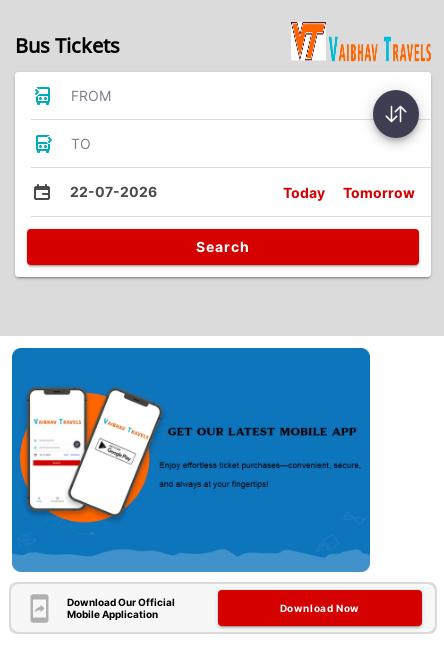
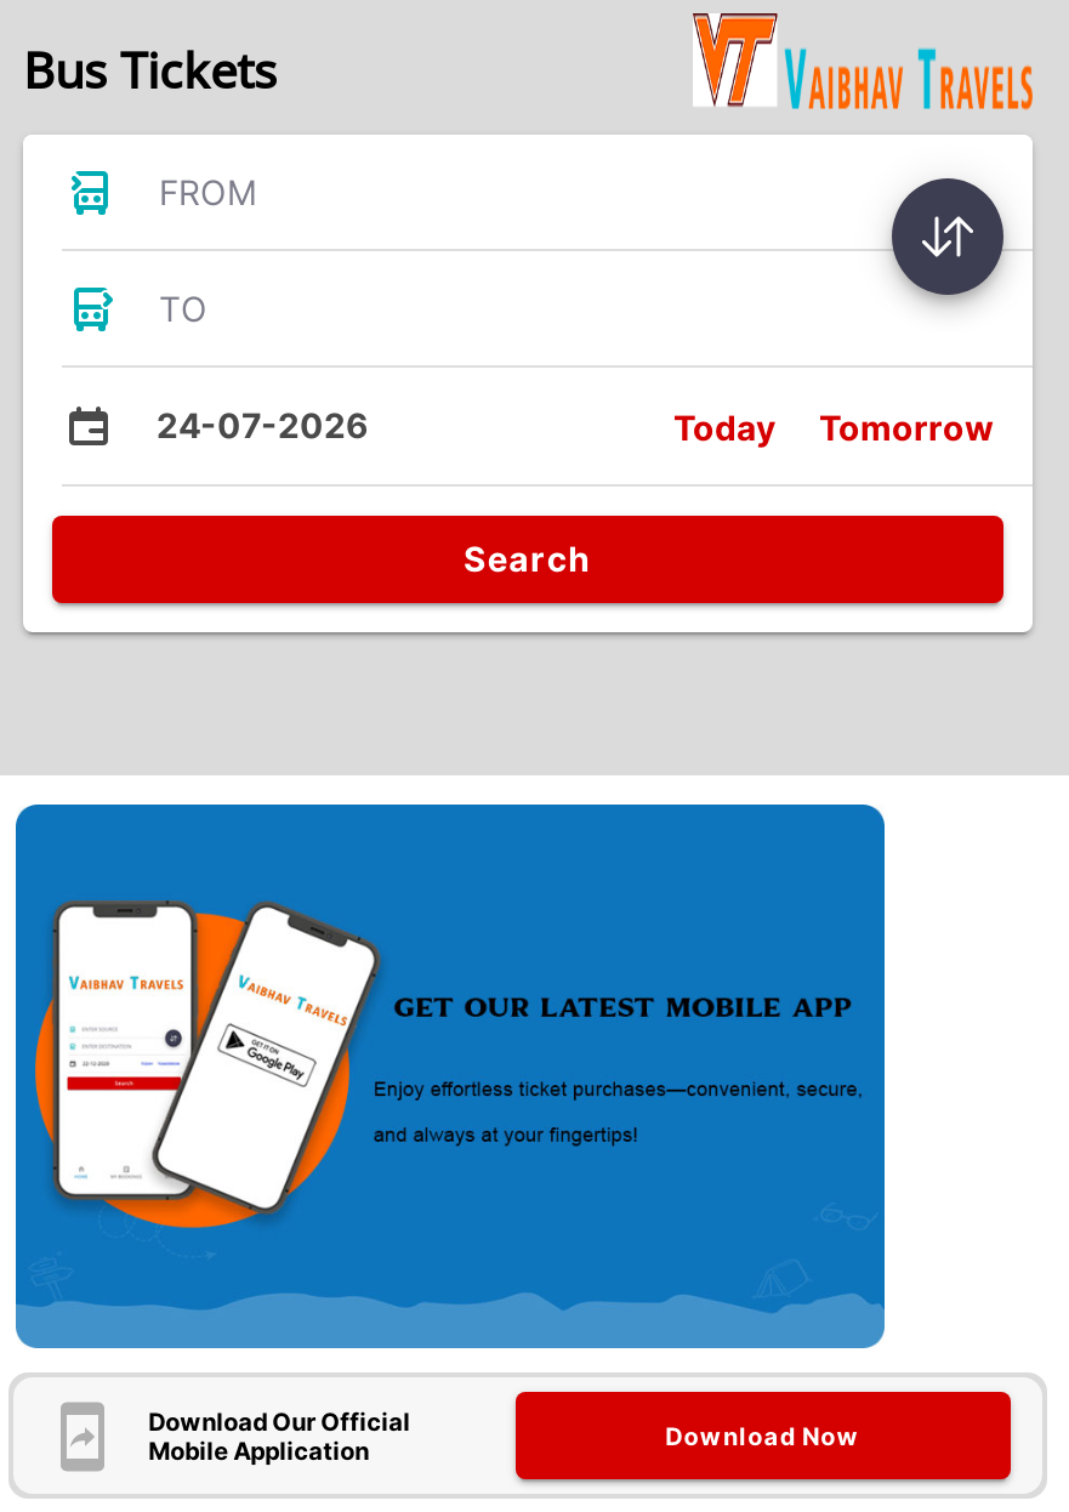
- 22-07-2026
+ 24-07-2026
